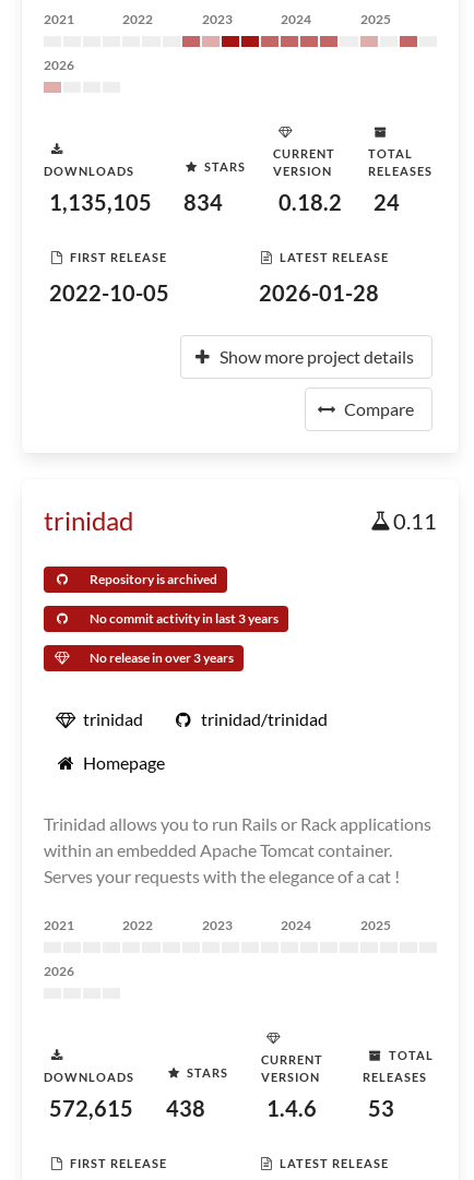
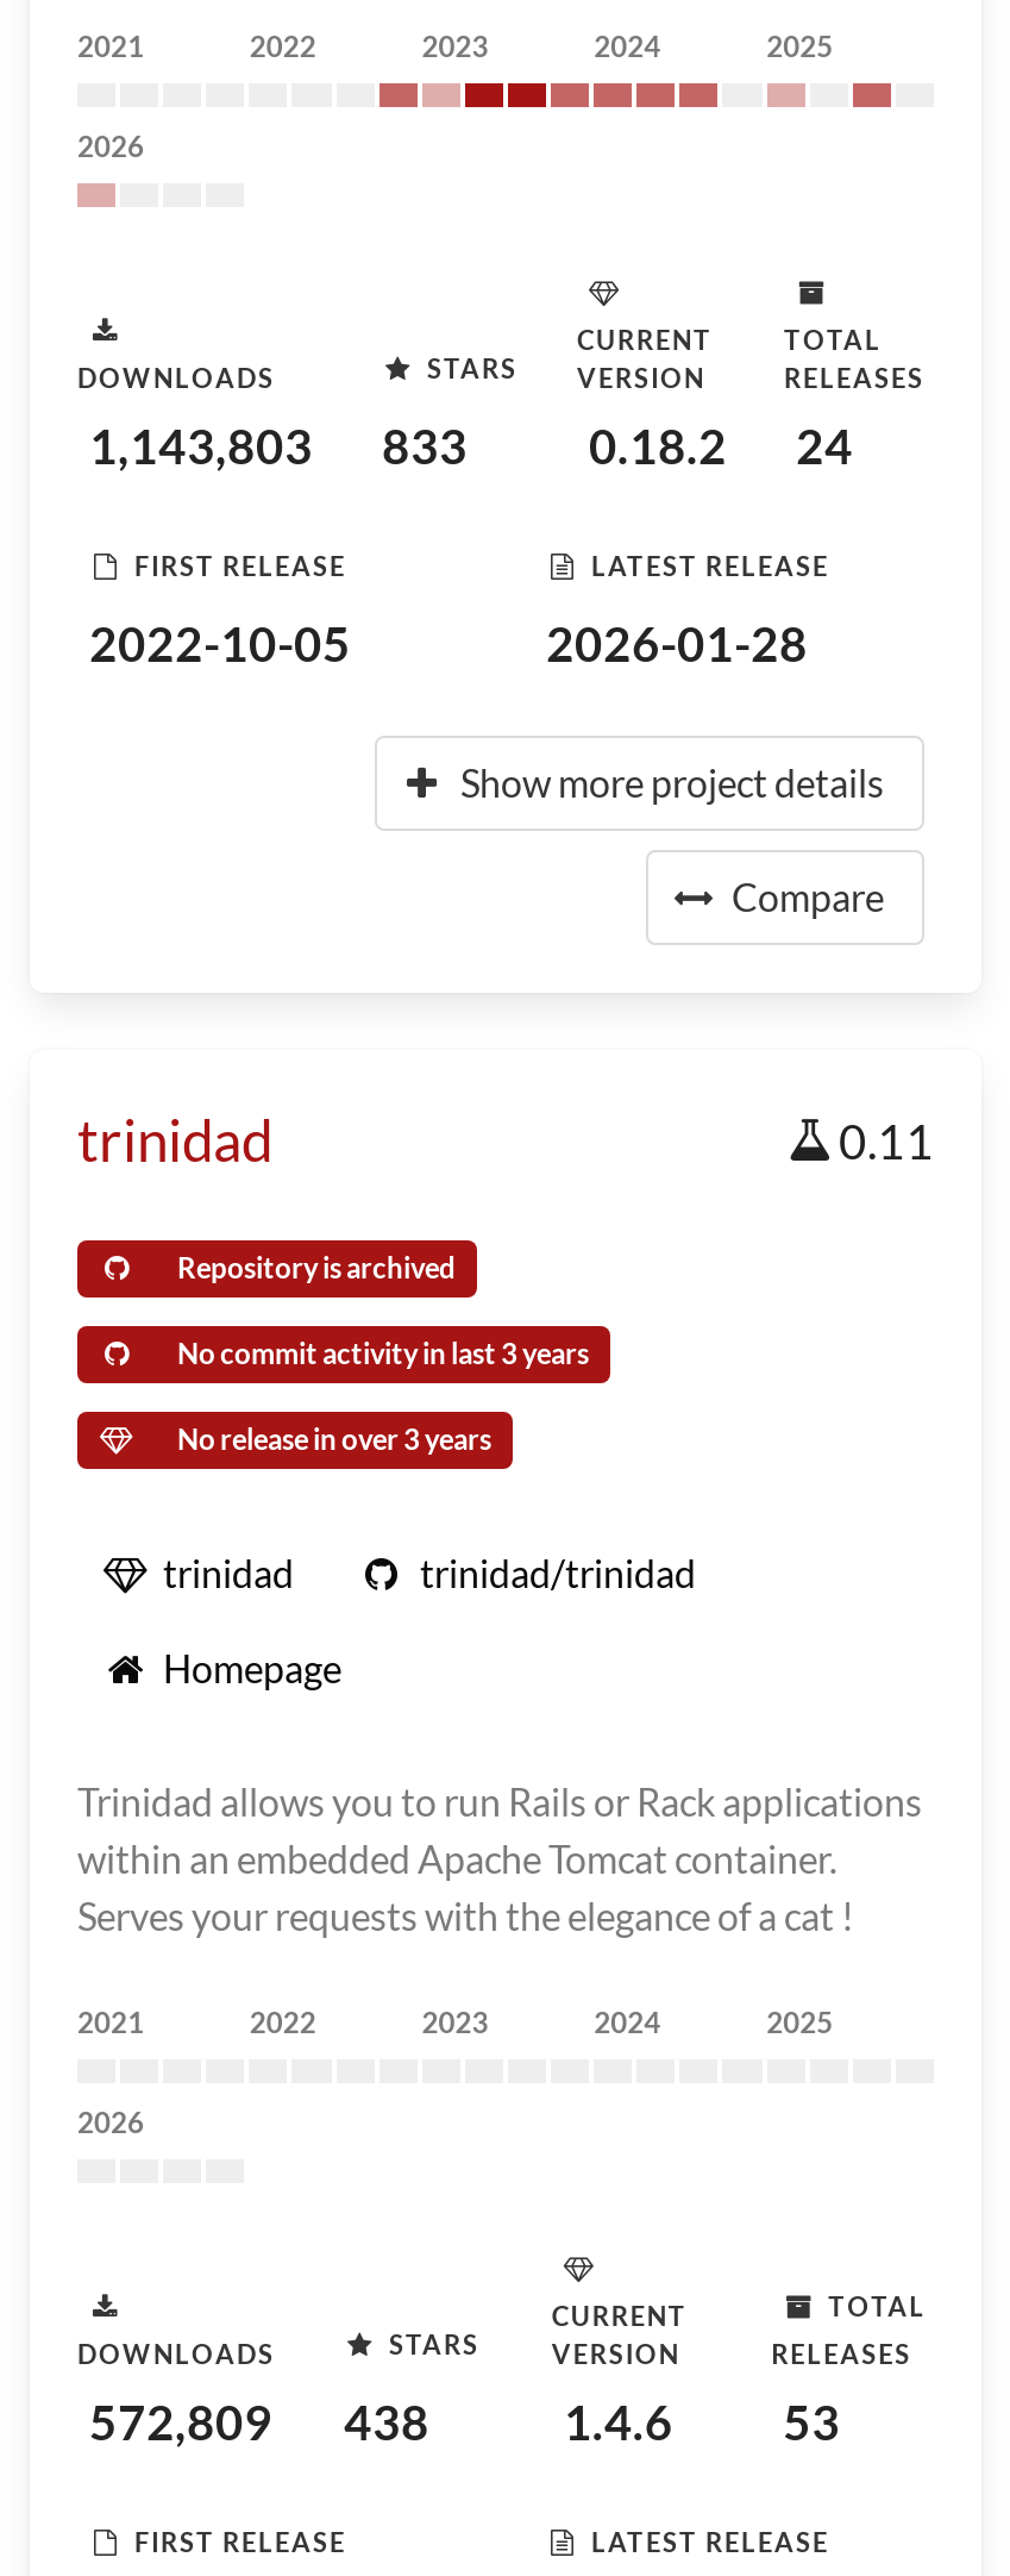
- 1,135,105
+ 1,143,803

- 834
+ 833

- 572,615 438
+ 572,809 438
